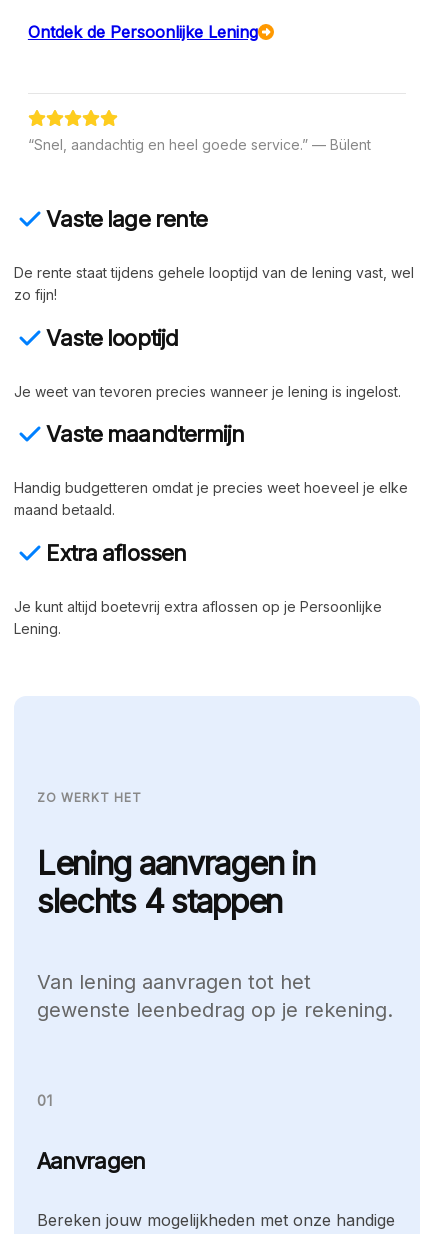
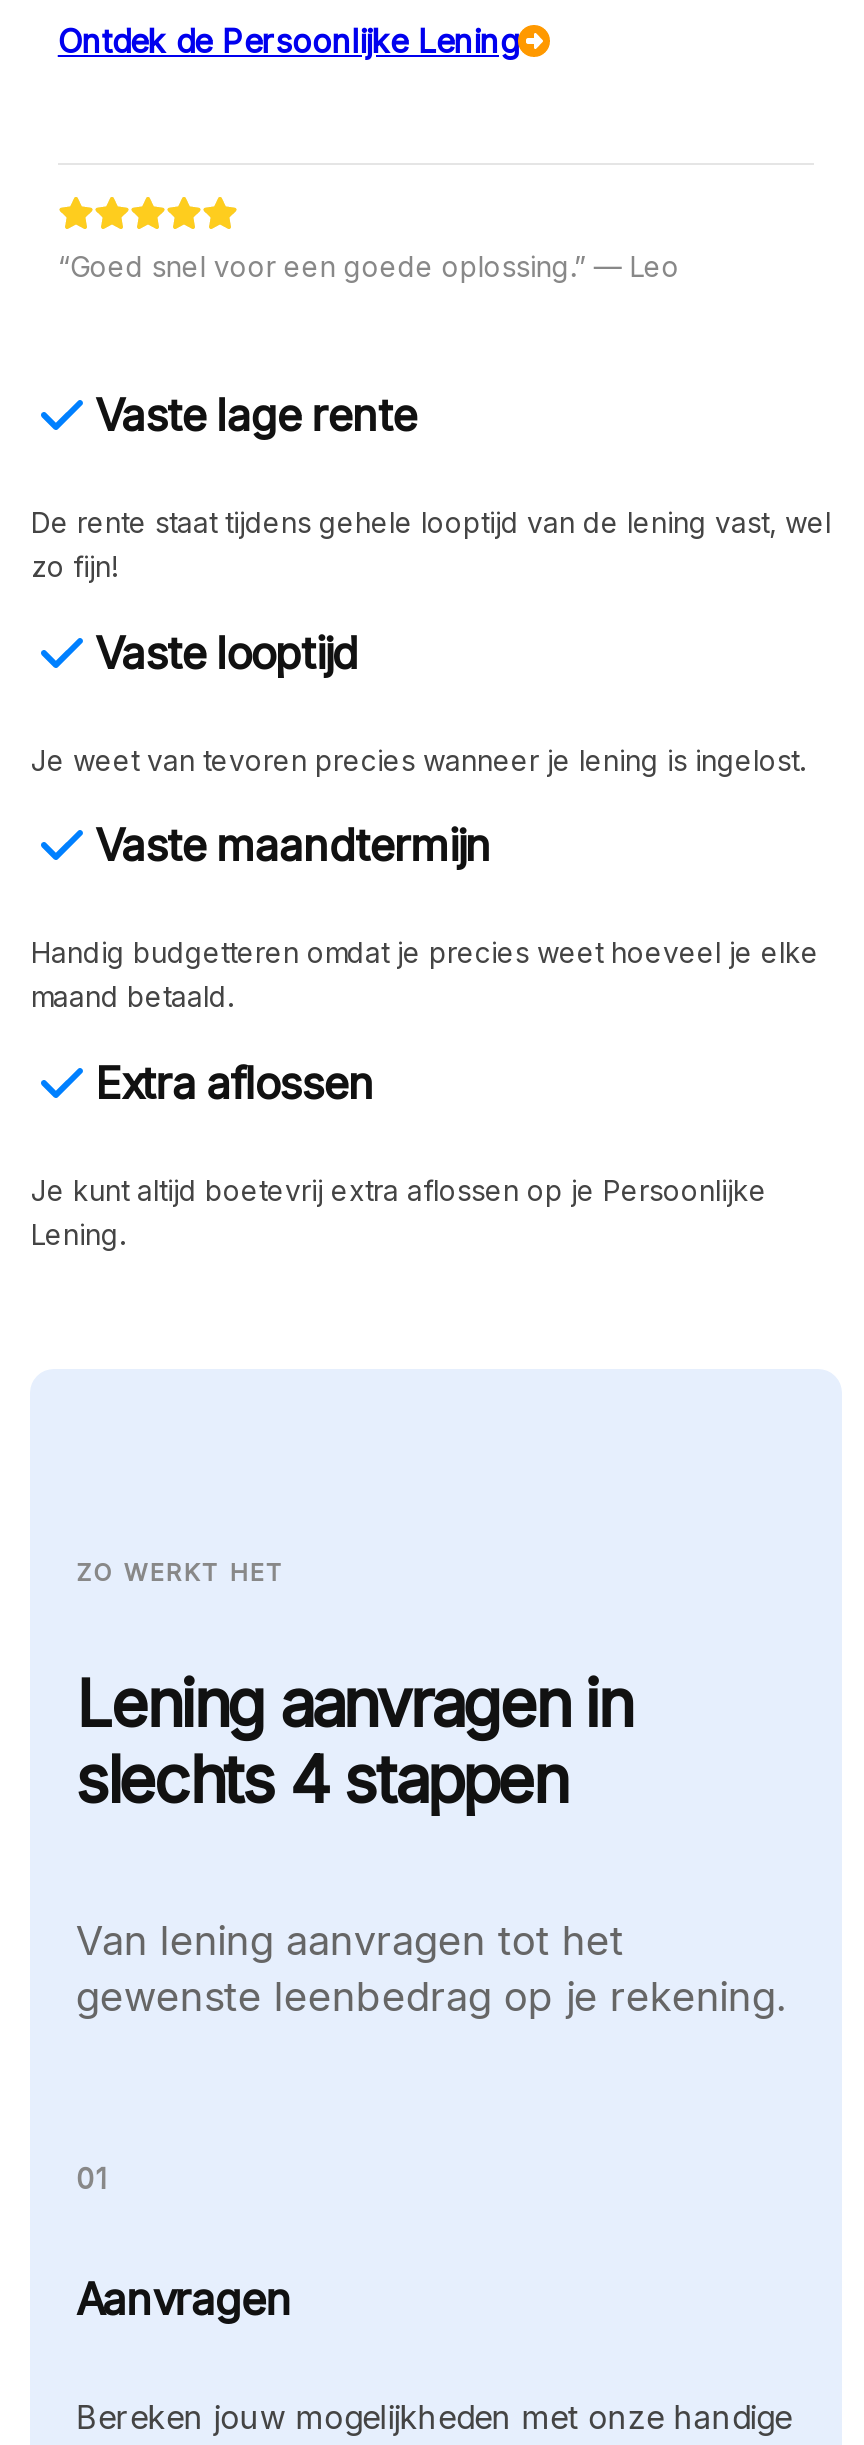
- “Snel, aandachtig en heel goede service.” — Bülent
+ “Goed snel voor een goede oplossing.” — Leo
